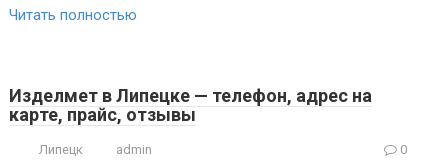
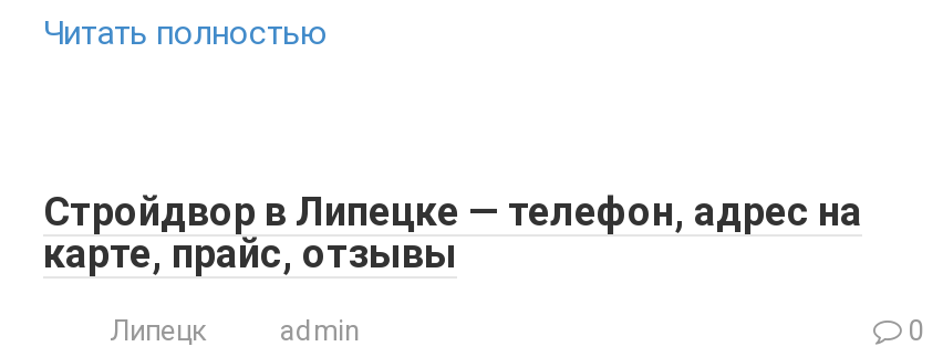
- Изделмет в Липецке — телефон, адрес на
+ Стройдвор в Липецке — телефон, адрес на
